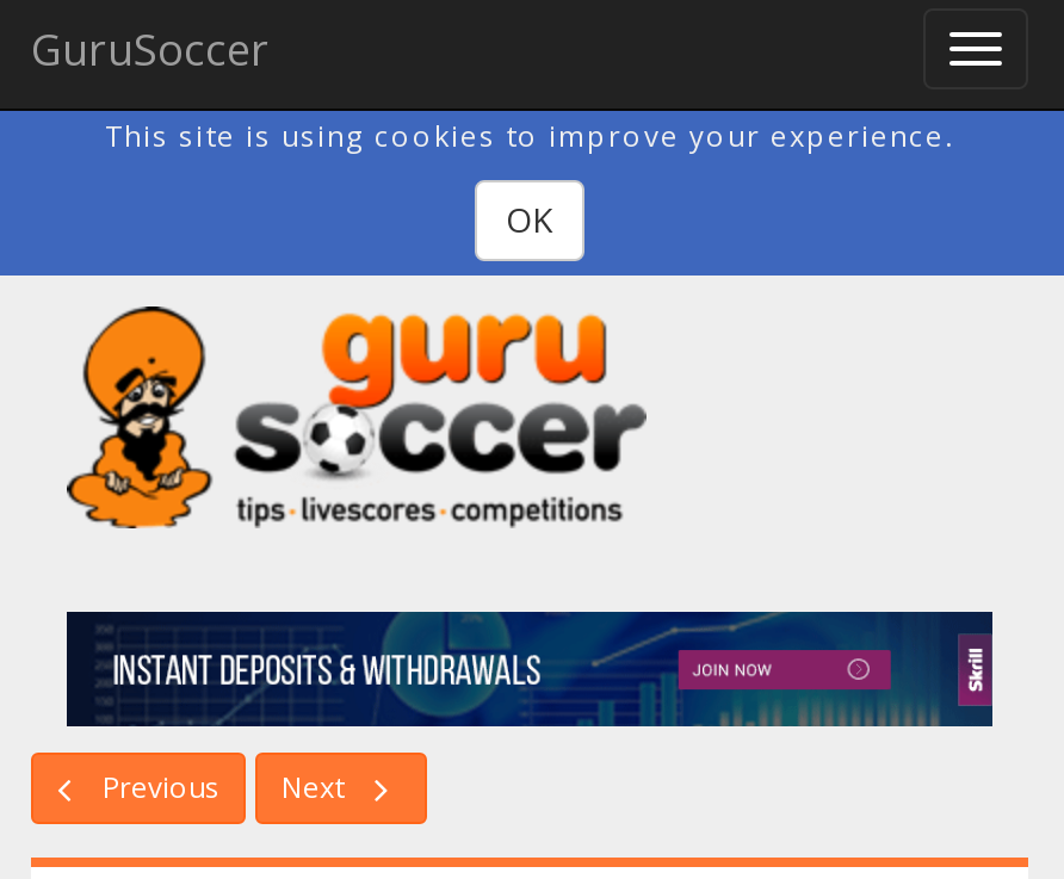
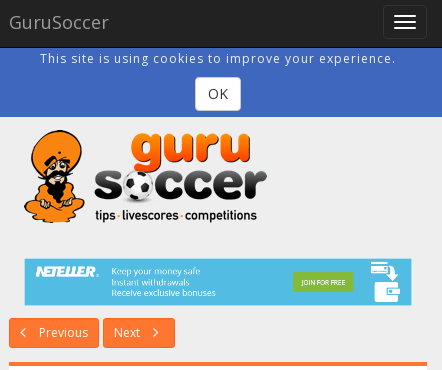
- [image]
+ [image]
